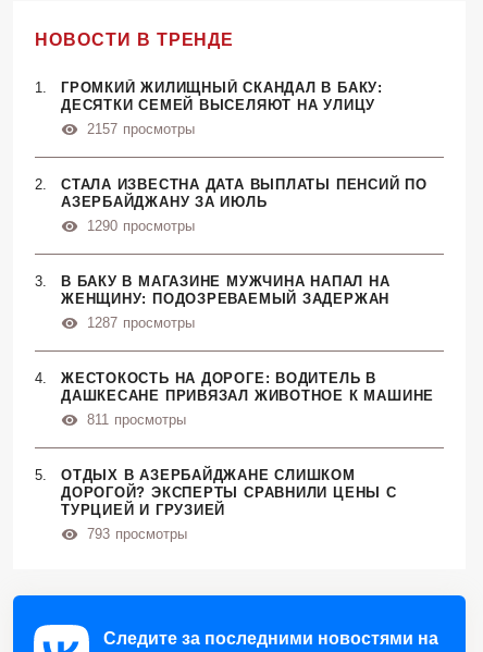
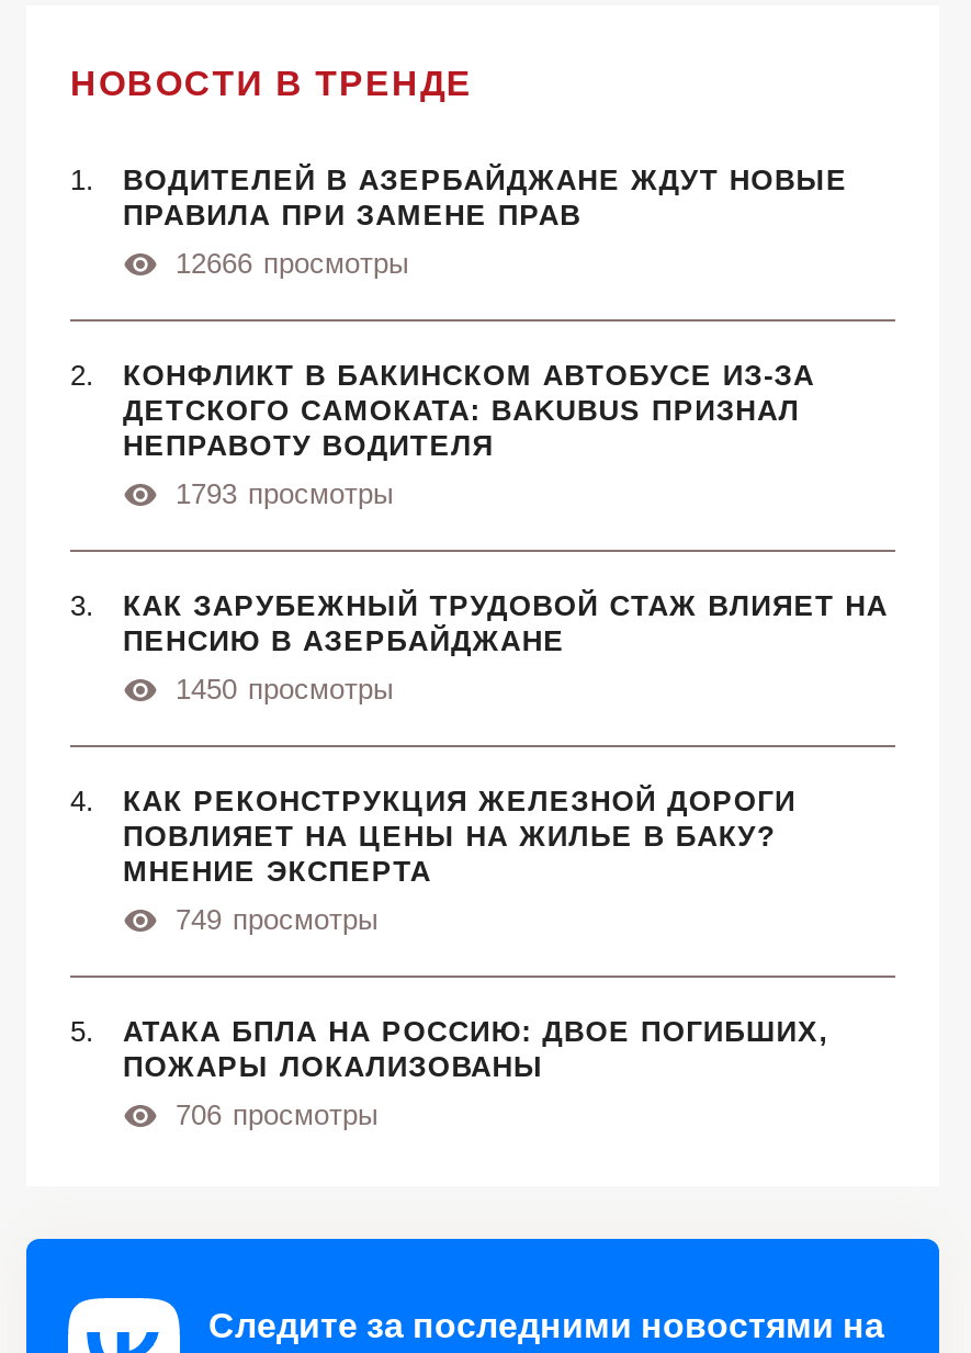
- ГРОМКИЙ ЖИЛИЩНЫЙ СКАНДАЛ В БАКУ:
- ДЕСЯТКИ СЕМЕЙ ВЫСЕЛЯЮТ НА УЛИЦУ
+ ВОДИТЕЛЕЙ В АЗЕРБАЙДЖАНЕ ЖДУТ НОВЫЕ
+ ПРАВИЛА ПРИ ЗАМЕНЕ ПРАВ

- 2157 просмотры
+ 12666 просмотры

- СТАЛА ИЗВЕСТНА ДАТА ВЫПЛАТЫ ПЕНСИЙ ПО
- АЗЕРБАЙДЖАНУ ЗА ИЮЛЬ
+ КОНФЛИКТ В БАКИНСКОМ АВТОБУСЕ ИЗ-ЗА
+ ДЕТСКОГО САМОКАТА: BAKUBUS ПРИЗНАЛ
+ НЕПРАВОТУ ВОДИТЕЛЯ

- 1290 просмотры
+ 1793 просмотры

- В БАКУ В МАГАЗИНЕ МУЖЧИНА НАПАЛ НА
- ЖЕНЩИНУ: ПОДОЗРЕВАЕМЫЙ ЗАДЕРЖАН
+ КАК ЗАРУБЕЖНЫЙ ТРУДОВОЙ СТАЖ ВЛИЯЕТ НА
+ ПЕНСИЮ В АЗЕРБАЙДЖАНЕ

- 1287 просмотры
+ 1450 просмотры

- ЖЕСТОКОСТЬ НА ДОРОГЕ: ВОДИТЕЛЬ В
- ДАШКЕСАНЕ ПРИВЯЗАЛ ЖИВОТНОЕ К МАШИНЕ
+ КАК РЕКОНСТРУКЦИЯ ЖЕЛЕЗНОЙ ДОРОГИ
+ ПОВЛИЯЕТ НА ЦЕНЫ НА ЖИЛЬЕ В БАКУ?
+ МНЕНИЕ ЭКСПЕРТА

- 811 просмотры
+ 749 просмотры

- ОТДЫХ В АЗЕРБАЙДЖАНЕ СЛИШКОМ
- ДОРОГОЙ? ЭКСПЕРТЫ СРАВНИЛИ ЦЕНЫ С
- ТУРЦИЕЙ И ГРУЗИЕЙ
+ АТАКА БПЛА НА РОССИЮ: ДВОЕ ПОГИБШИХ,
+ ПОЖАРЫ ЛОКАЛИЗОВАНЫ

- 793 просмотры
+ 706 просмотры
